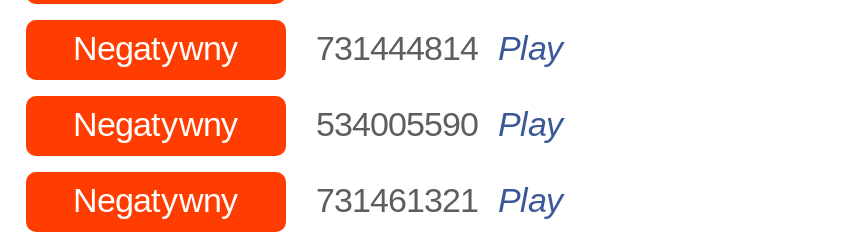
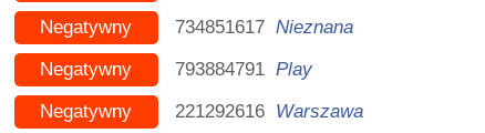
- 731444814 Play
+ 734851617 Nieznana

- 534005590 Play
+ 793884791 Play

- 731461321 Play
+ 221292616 Warszawa
